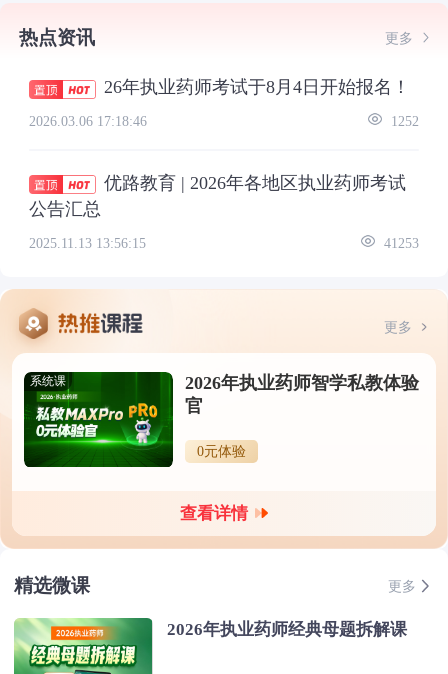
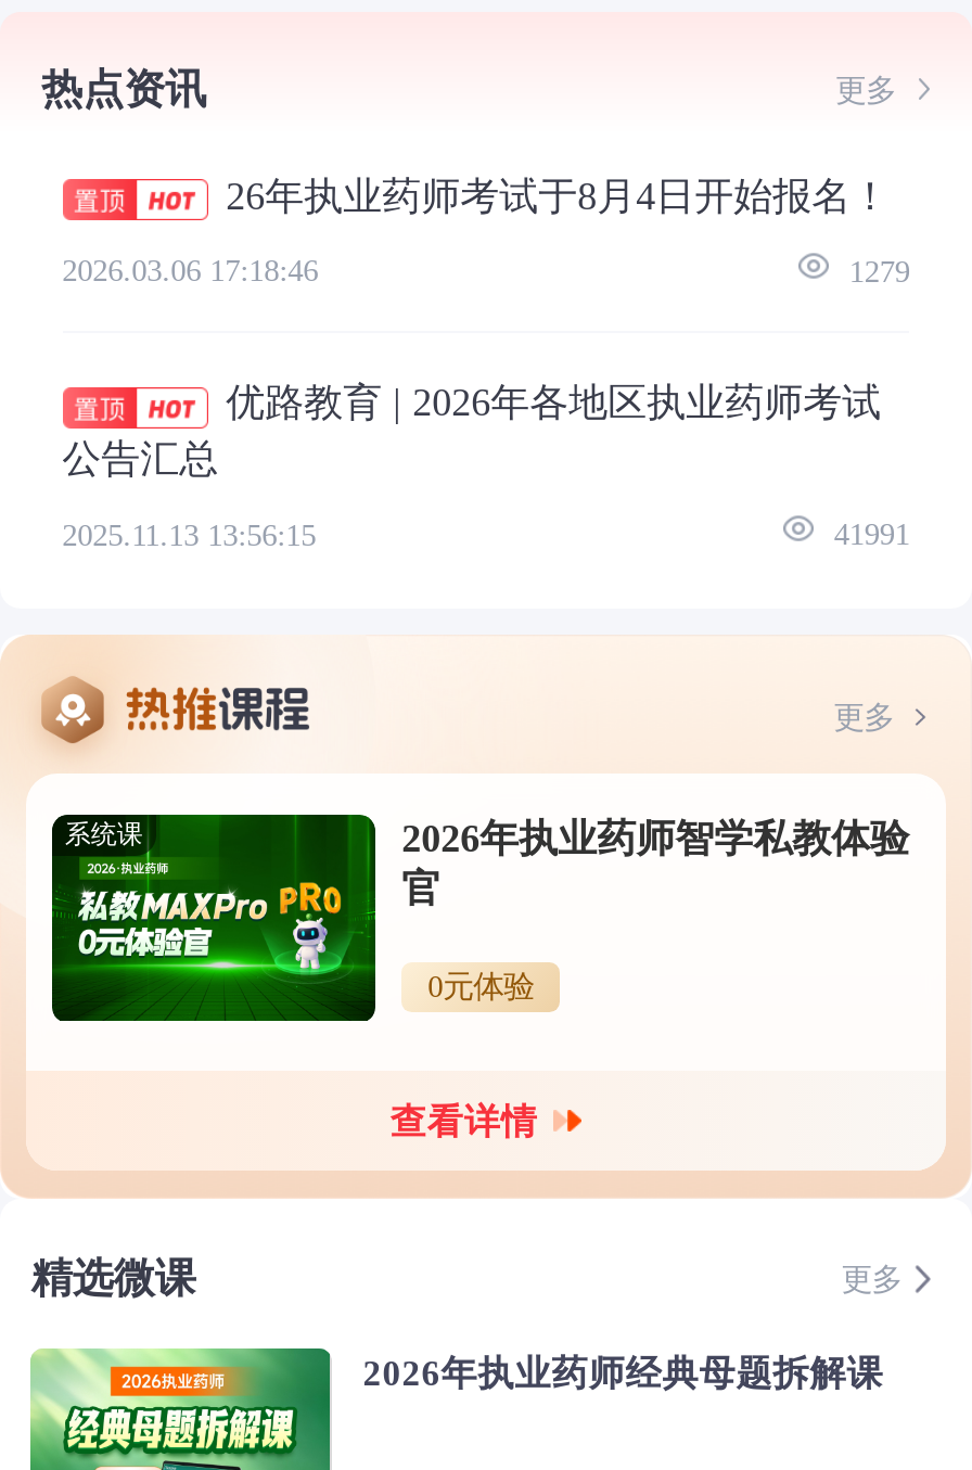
- 1252
+ 1279

- 41253
+ 41991
